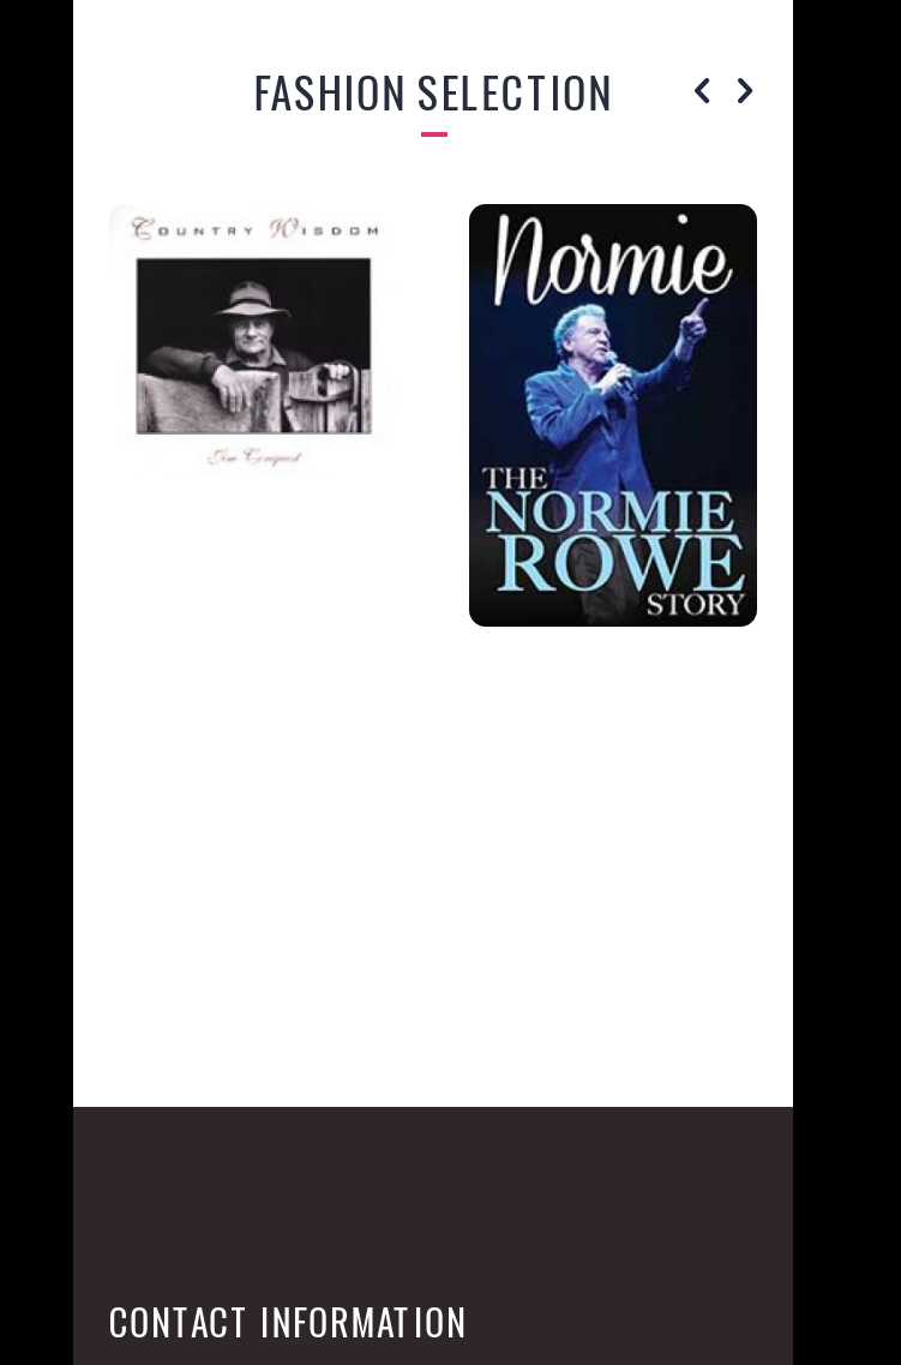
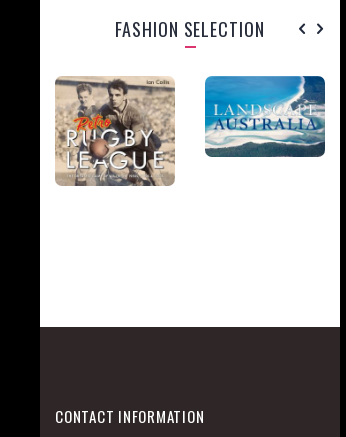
- [image]
+ [image]

- [image]
+ [image]
